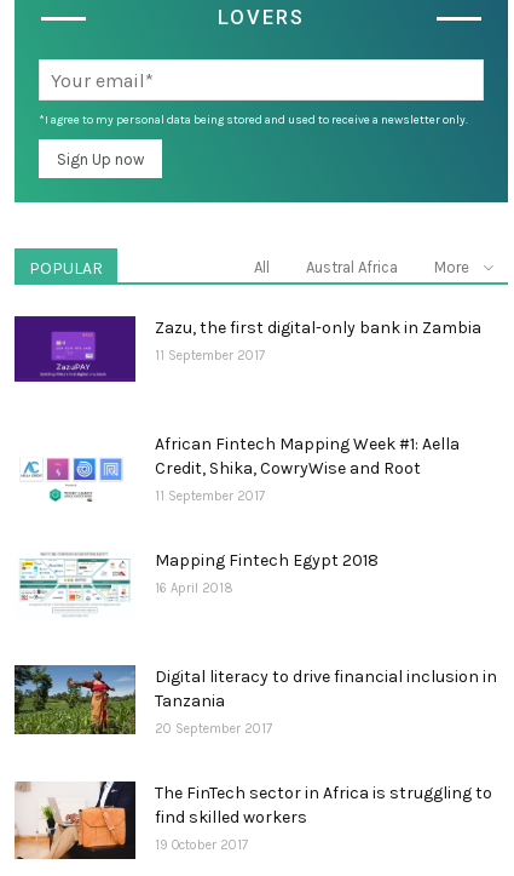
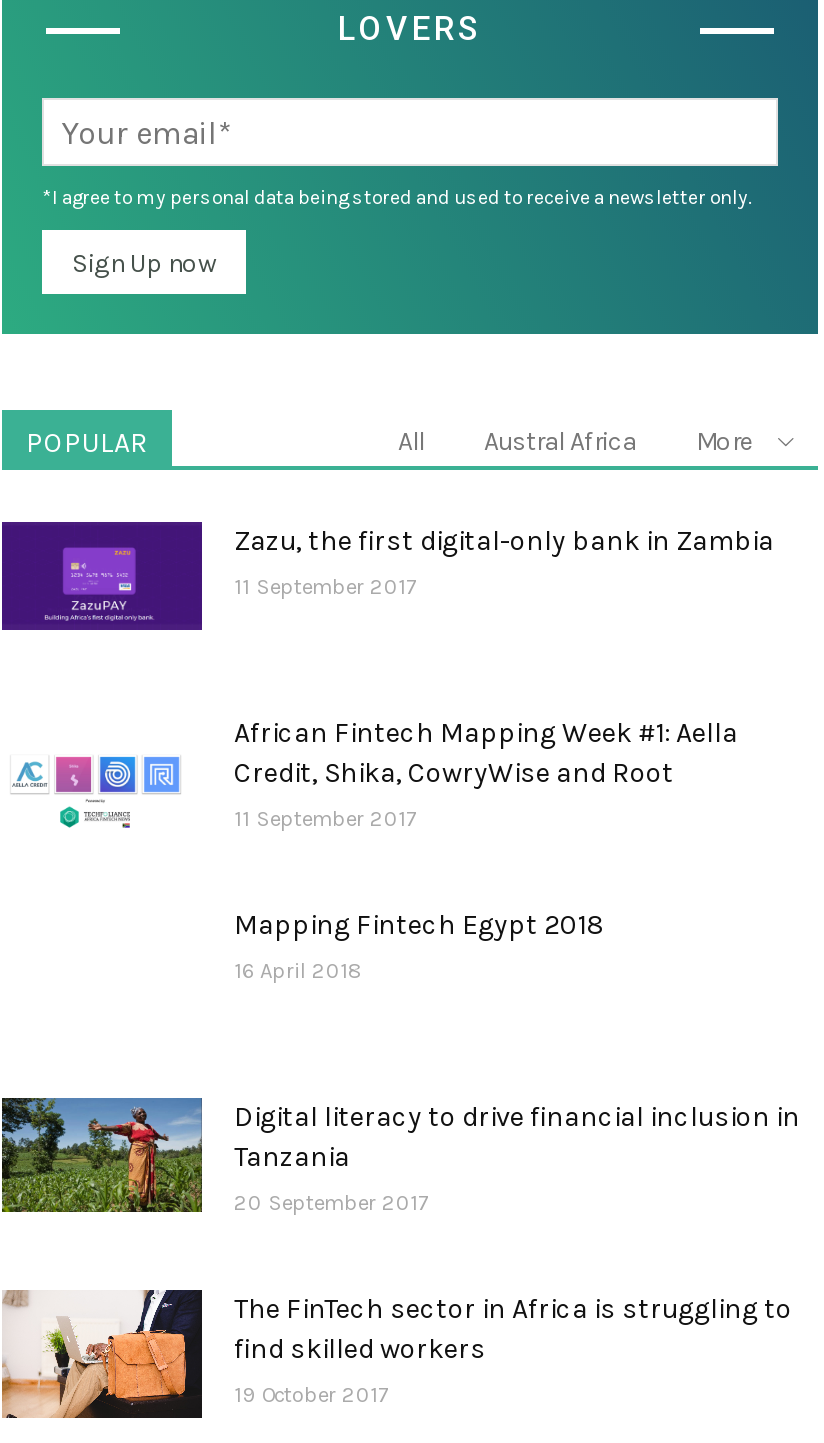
- [image]
